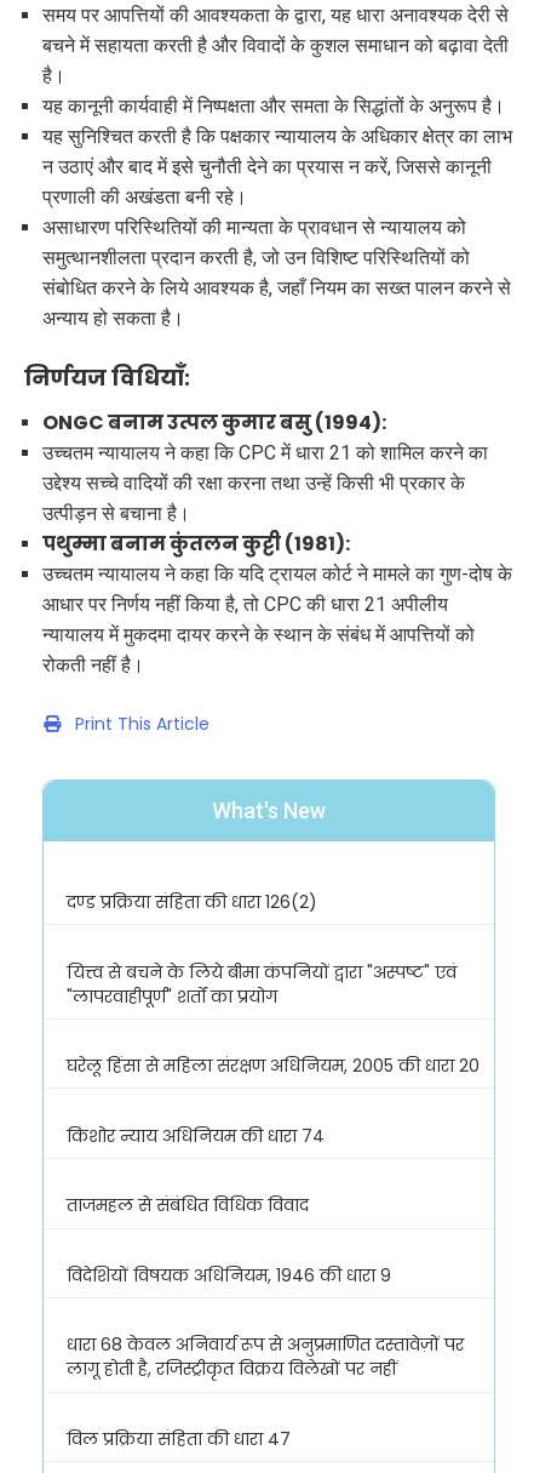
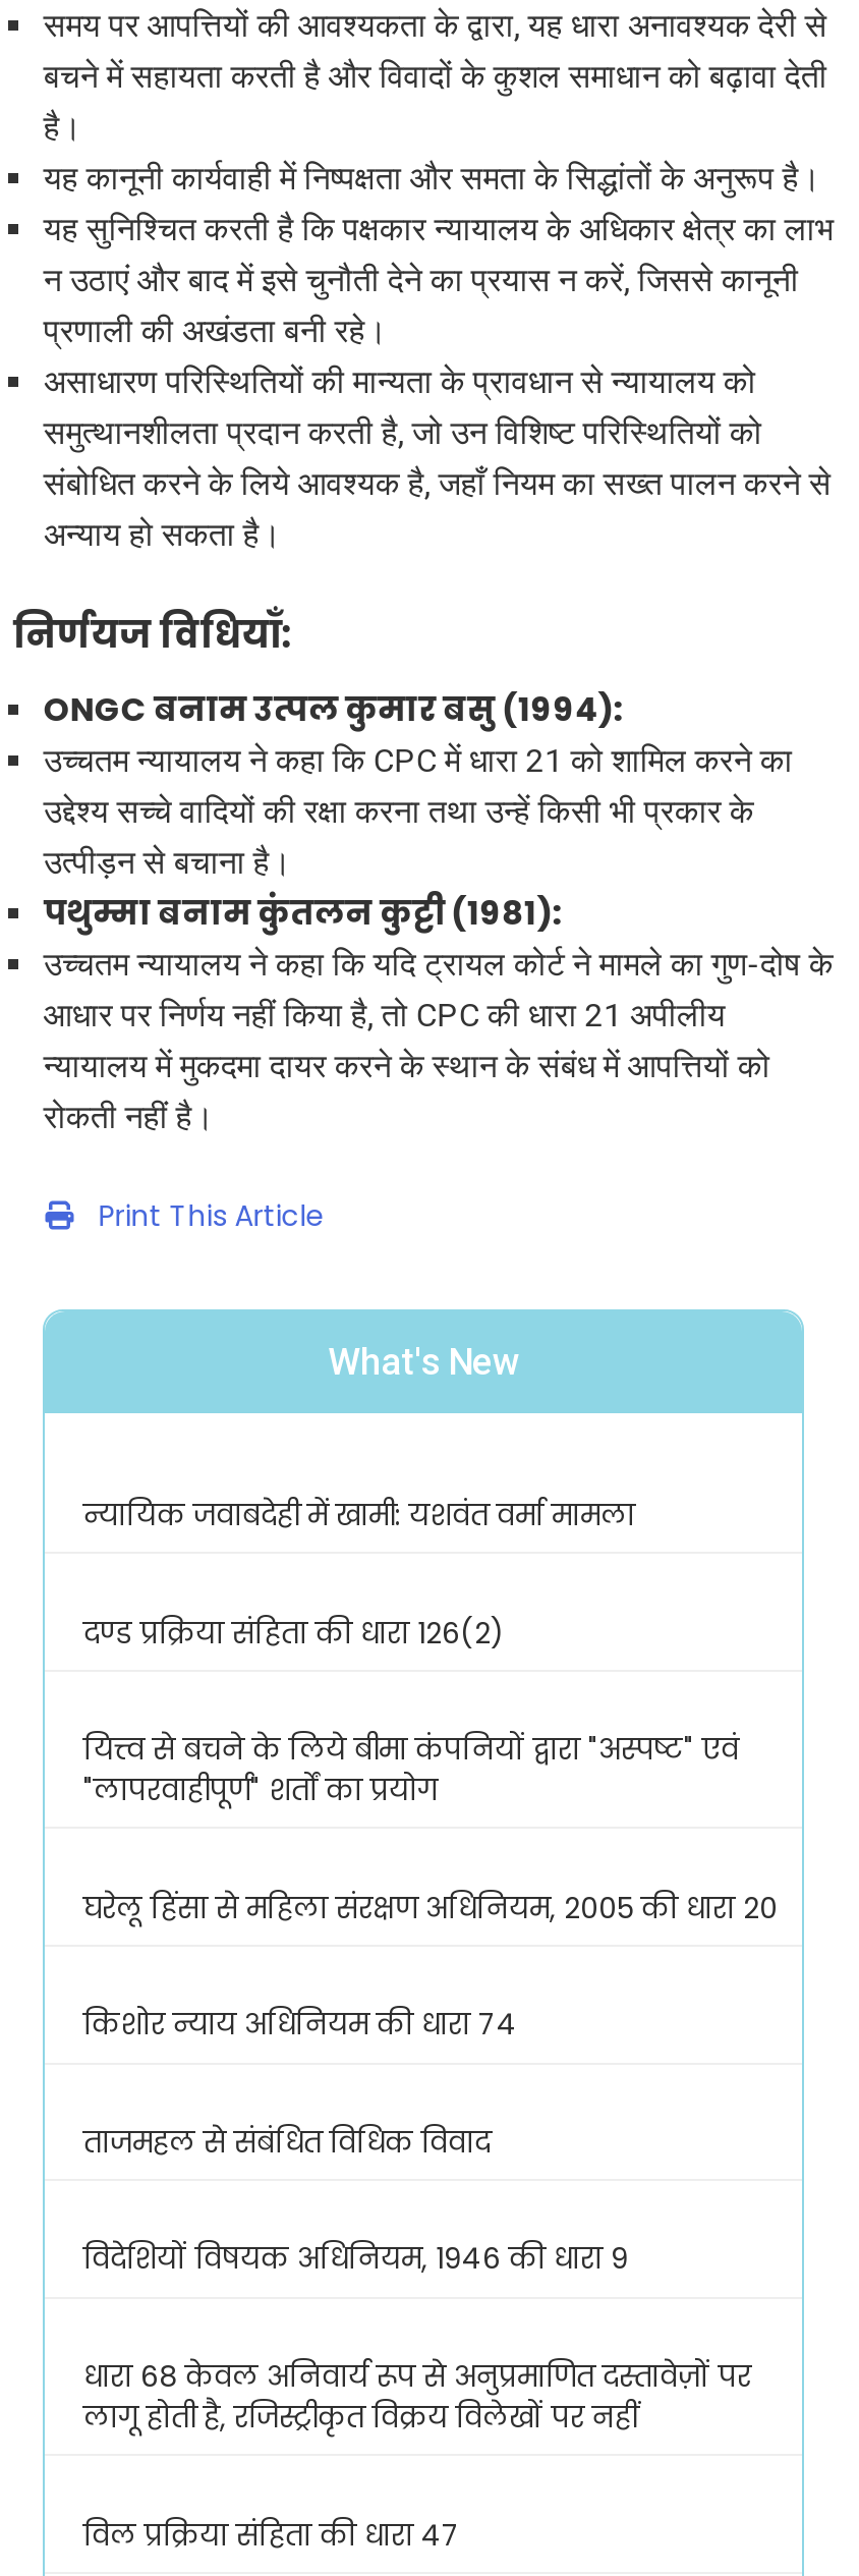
+ न्यायिक जवाबदेही में खामी: यशवंत वर्मा मामला
